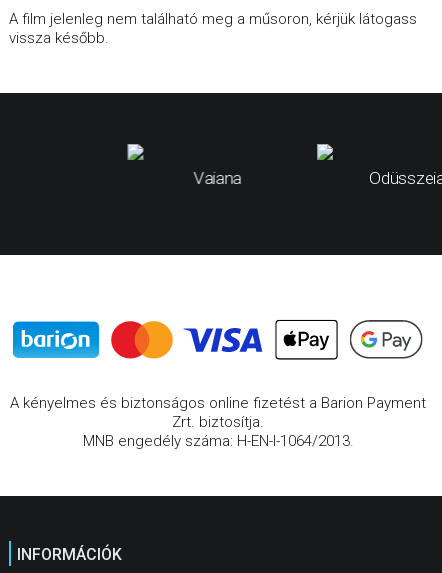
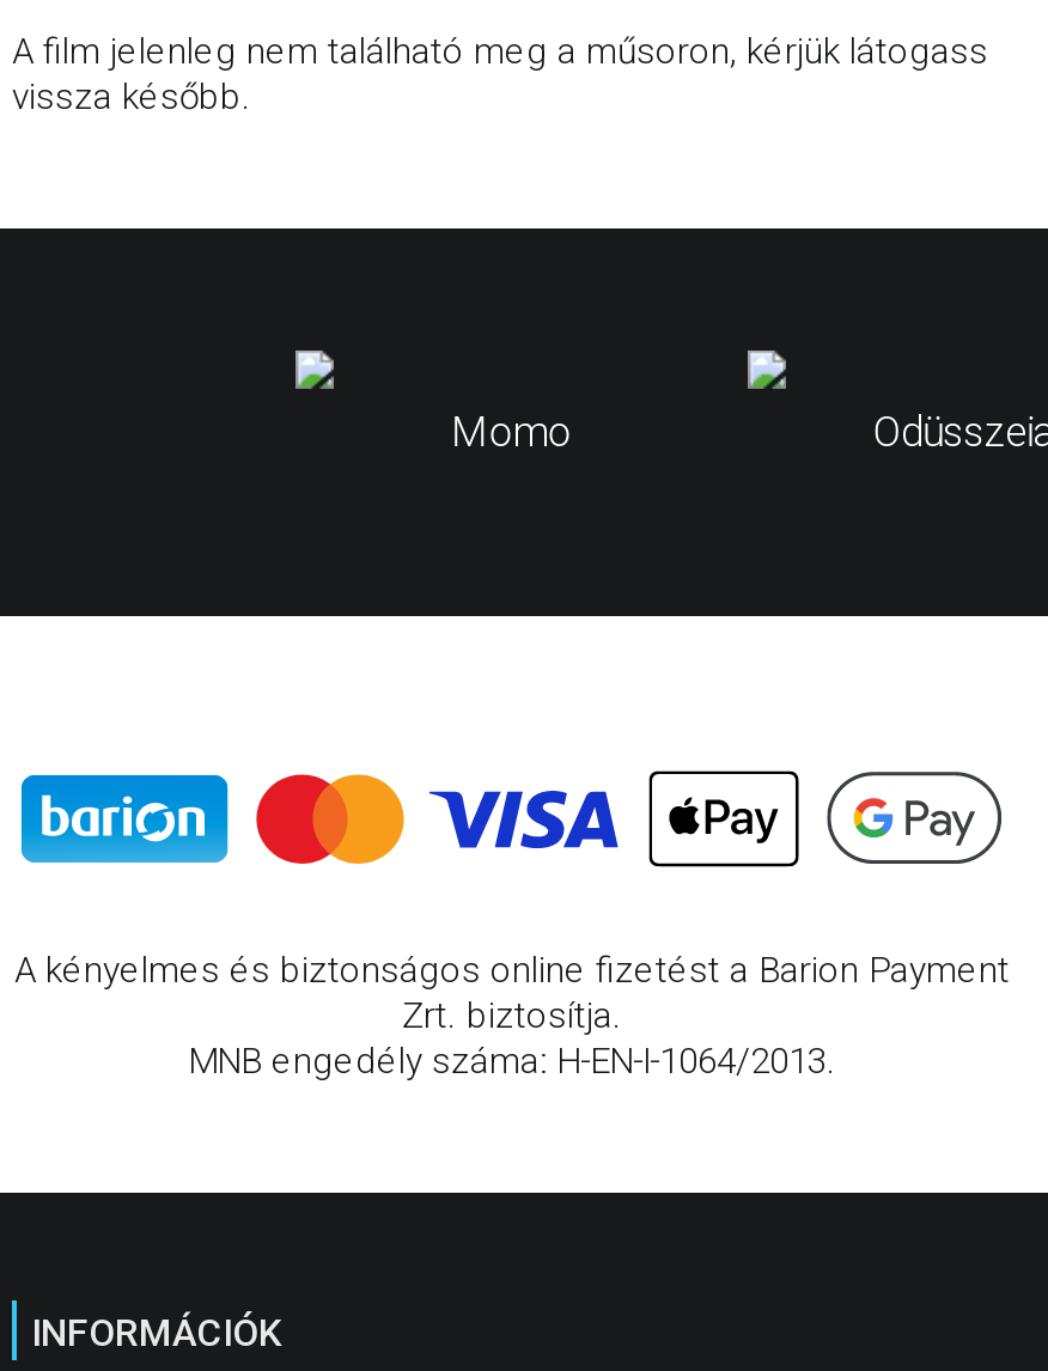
- Vaiana
+ Momo
